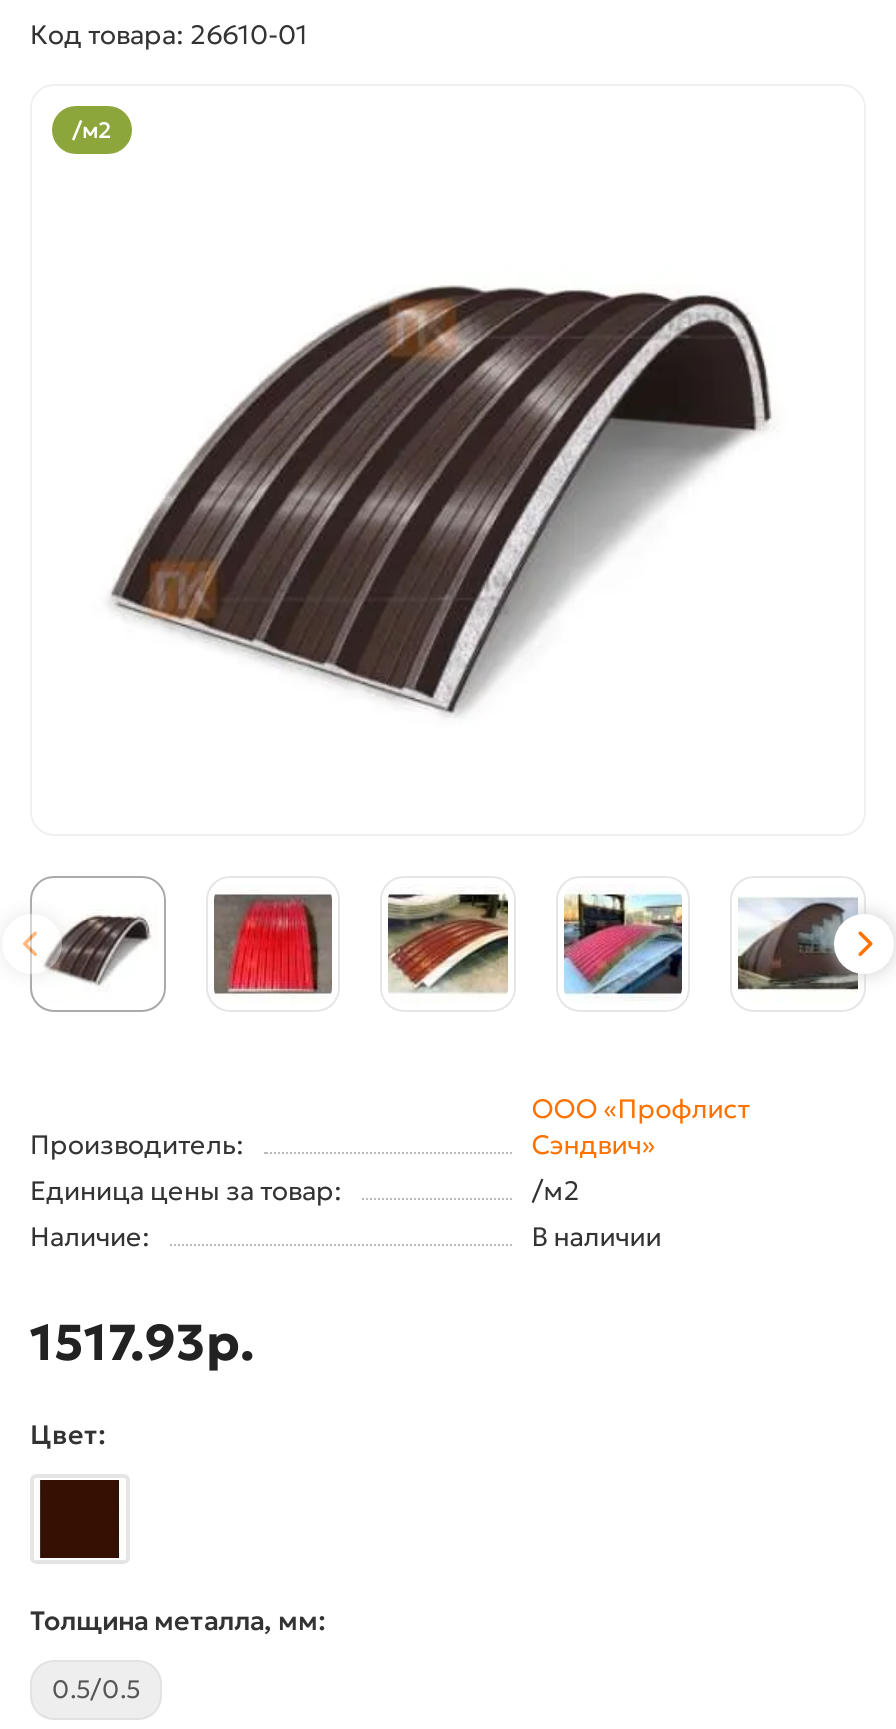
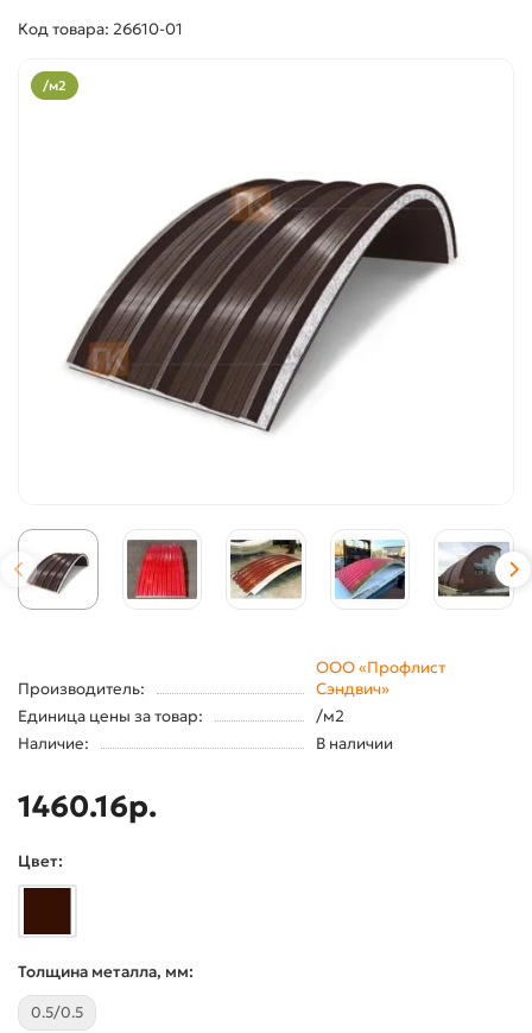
- 1517.93р.
+ 1460.16р.
